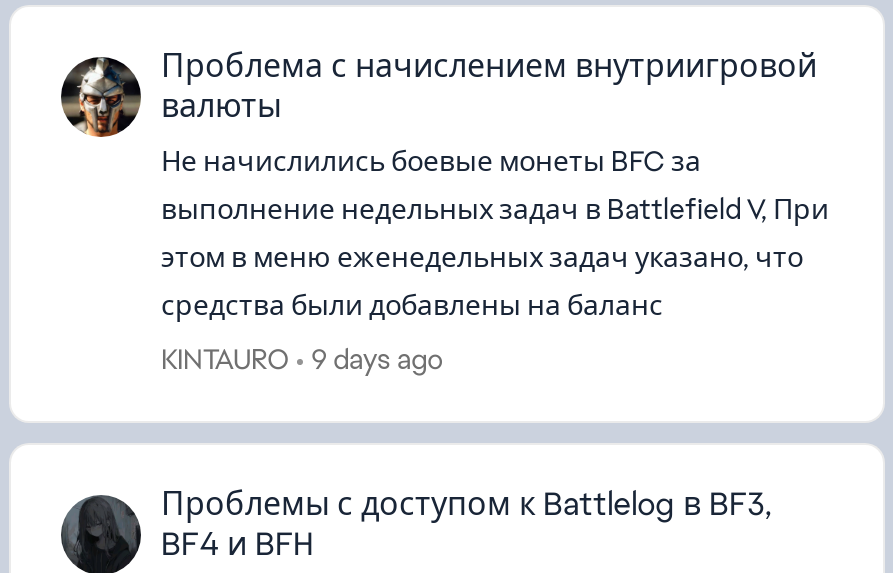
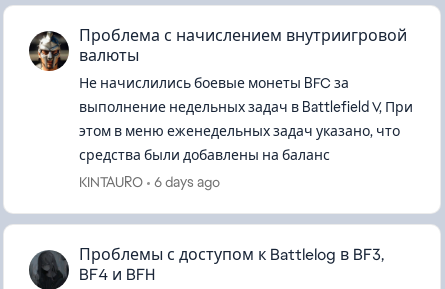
- KINTAURO 9 days ago
+ KINTAURO 6 days ago
